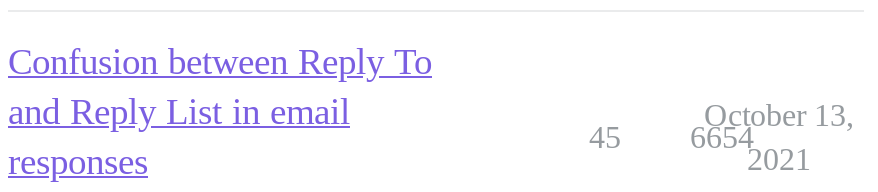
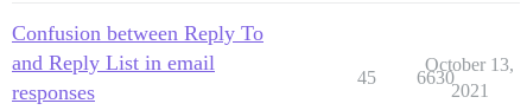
- 6654
+ 6630
